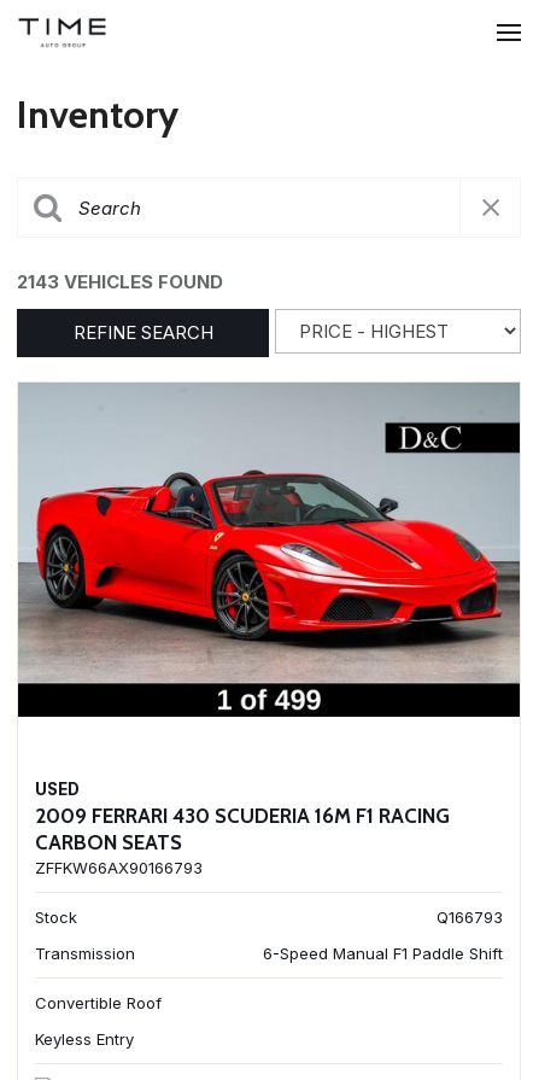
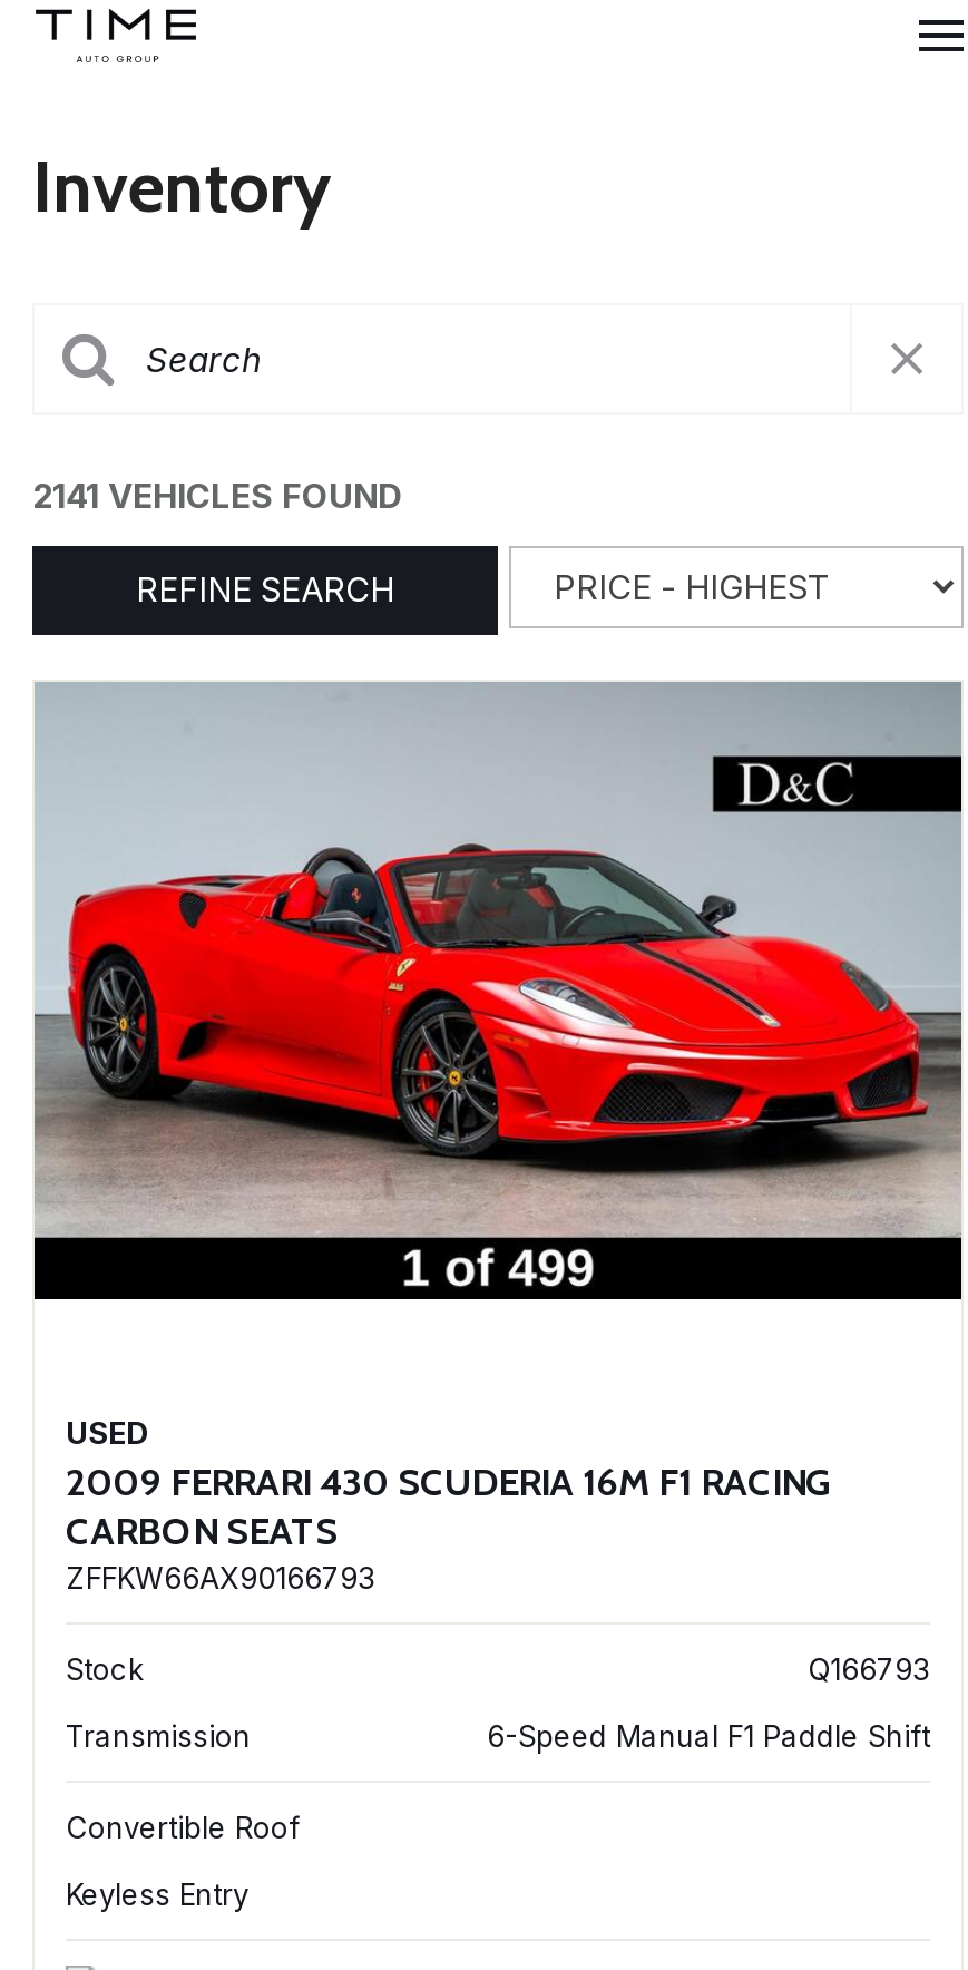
- 2143 VEHICLES FOUND
+ 2141 VEHICLES FOUND
